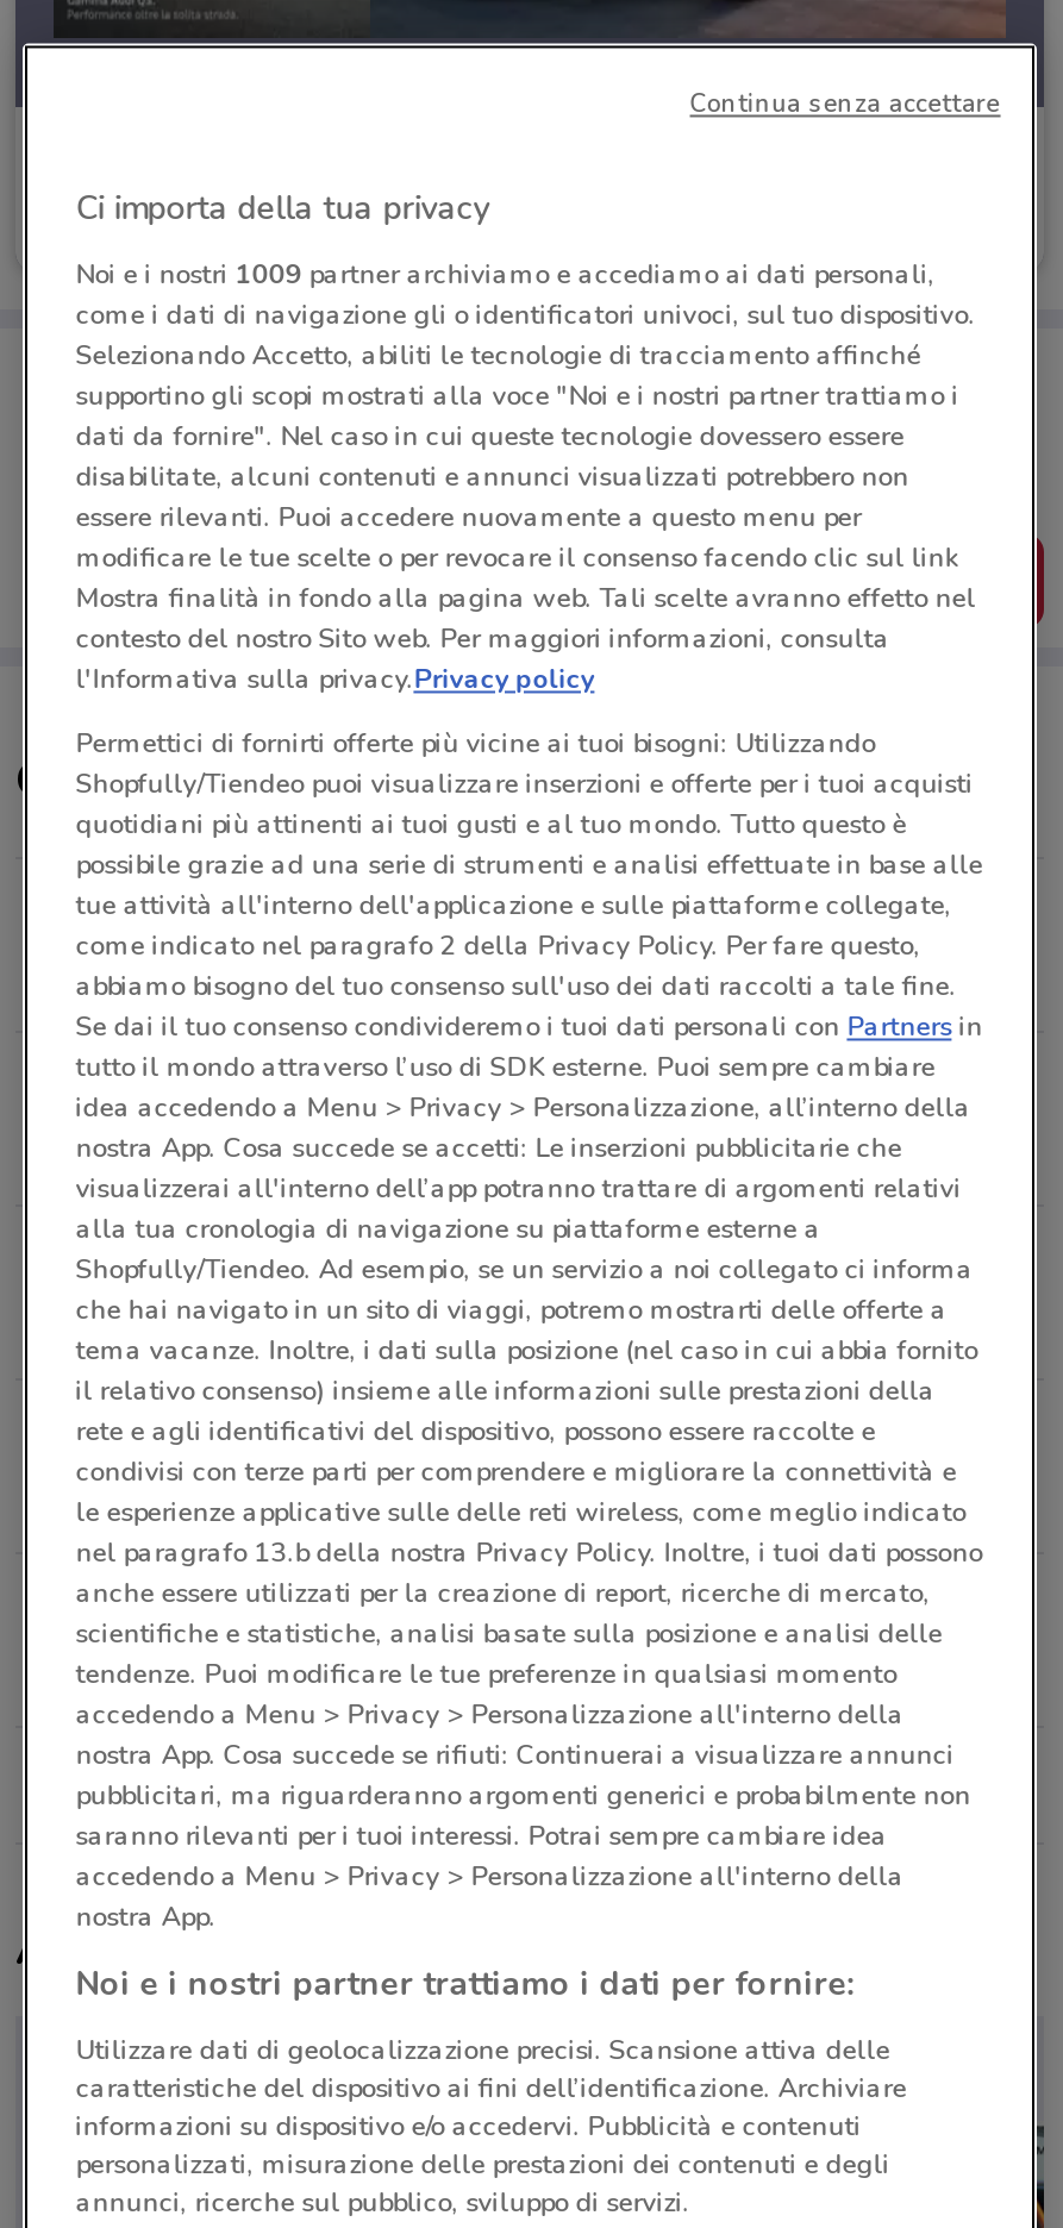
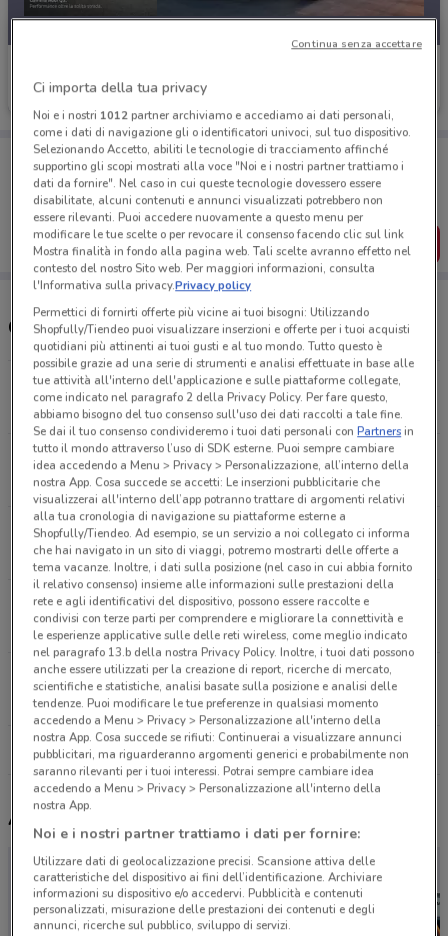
- Noi e i nostri 1009 partner archiviamo e accediamo ai dati personali,
+ Noi e i nostri 1012 partner archiviamo e accediamo ai dati personali,
